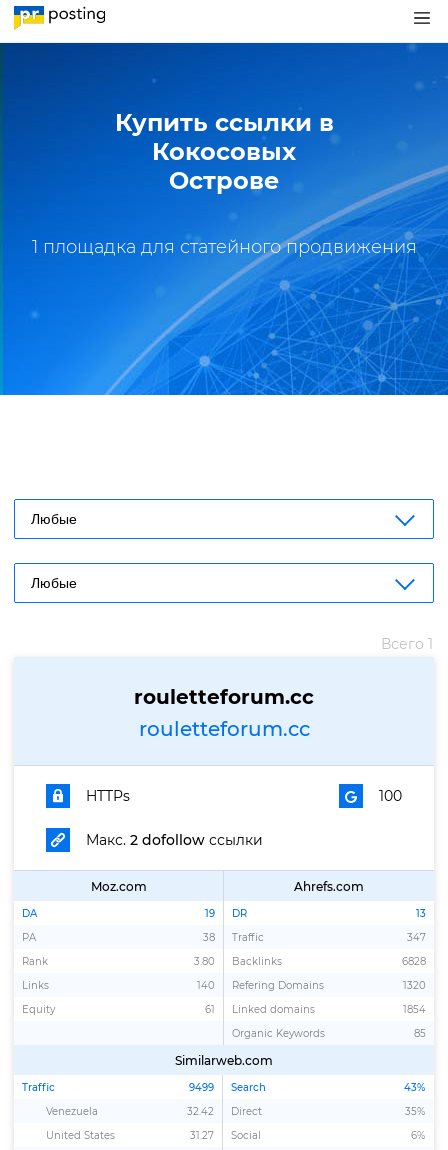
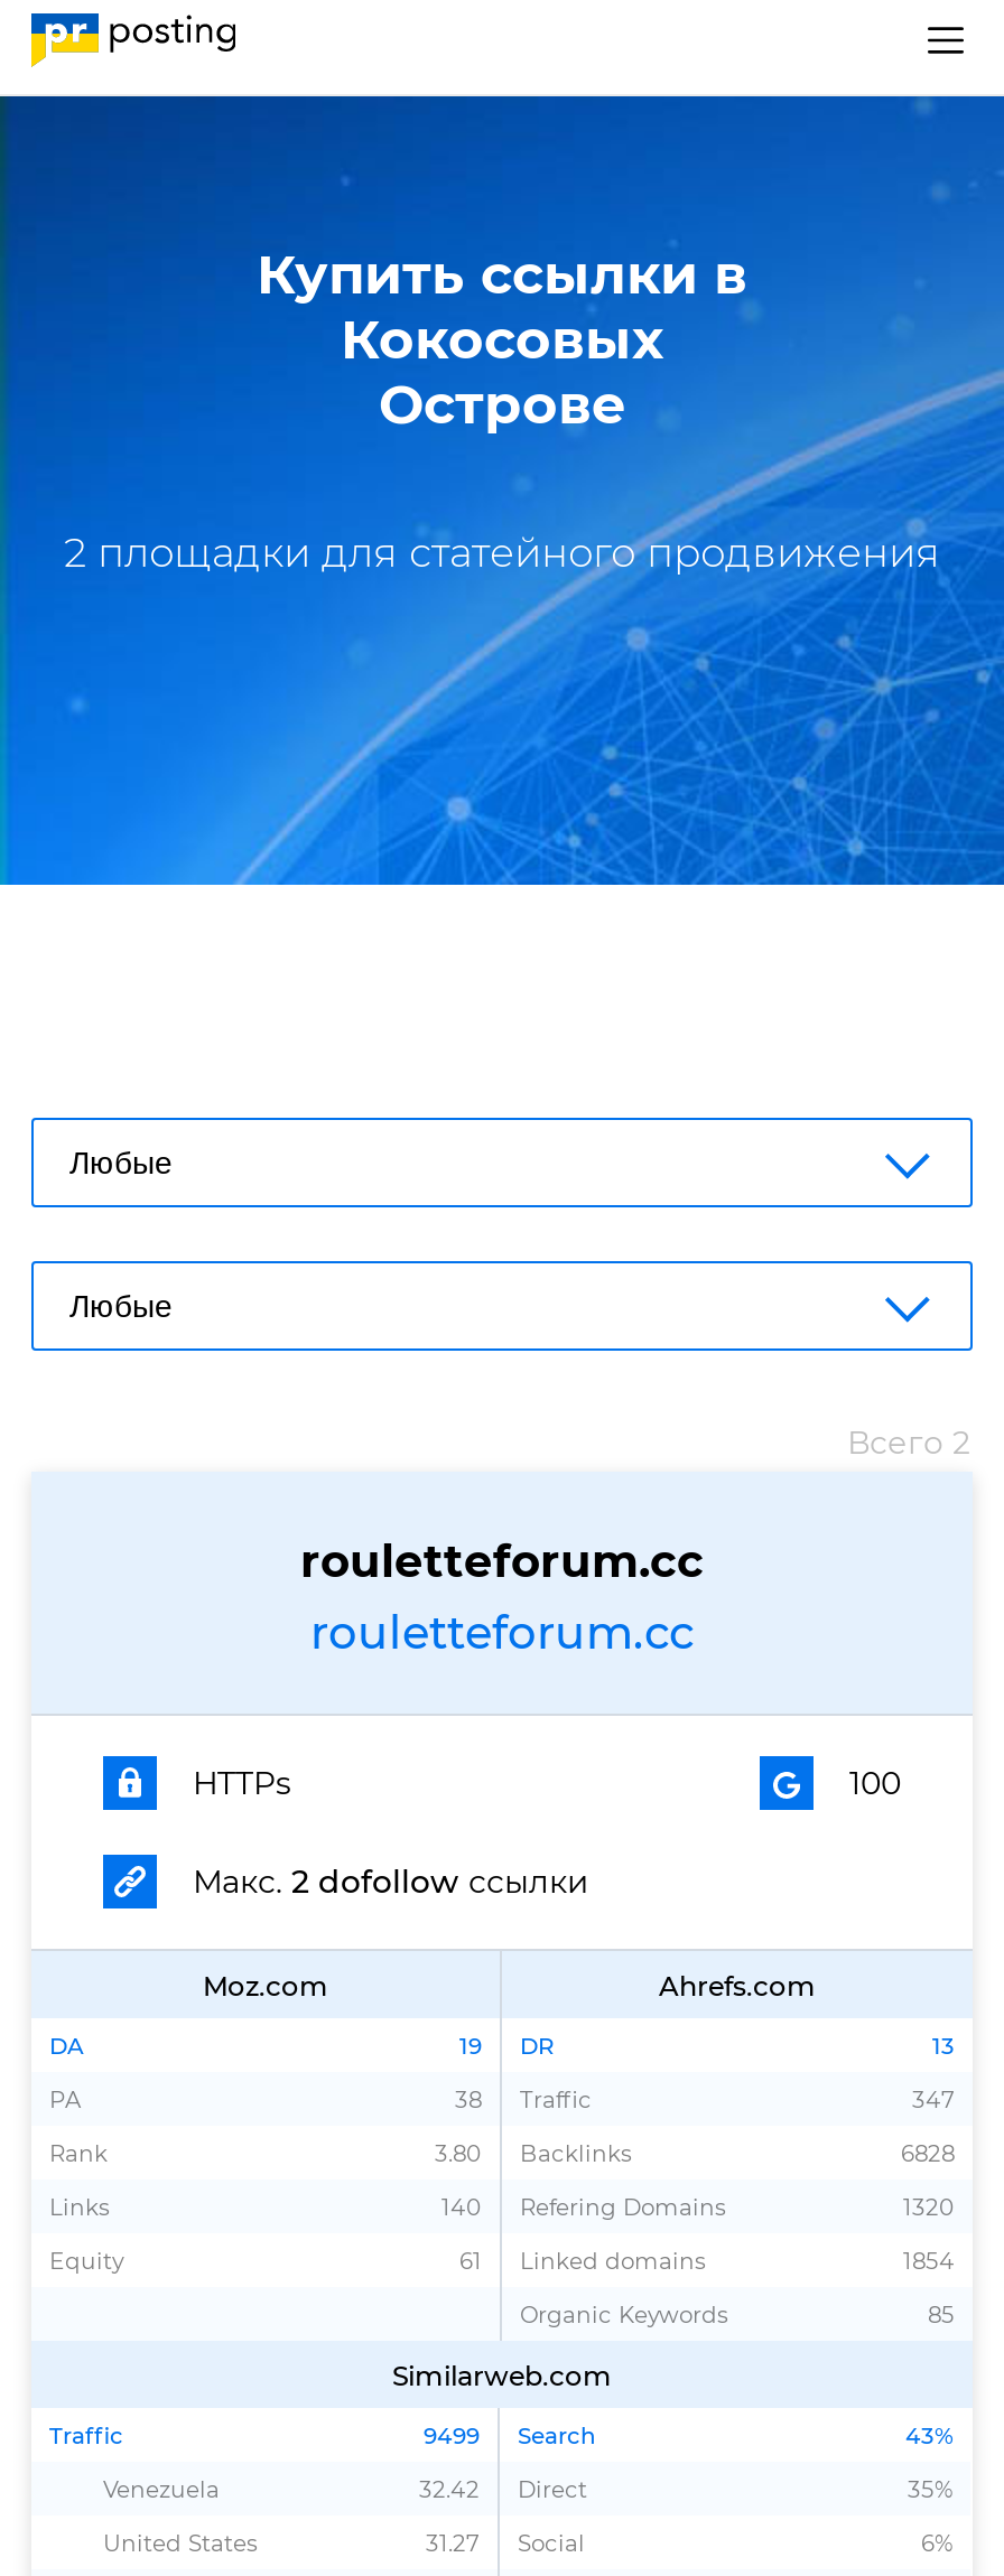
- 1 площадка для статейного продвижения
+ 2 площадки для статейного продвижения

- Всего 1
+ Всего 2
